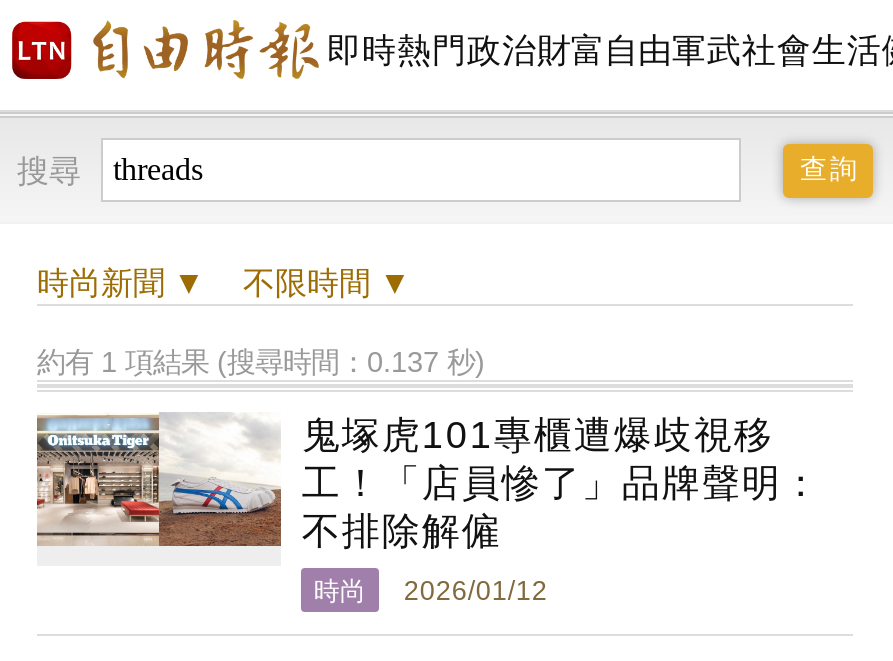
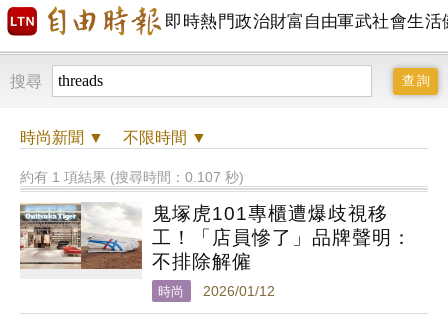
- 約有 1 項結果 (搜尋時間：0.137 秒)
+ 約有 1 項結果 (搜尋時間：0.107 秒)
